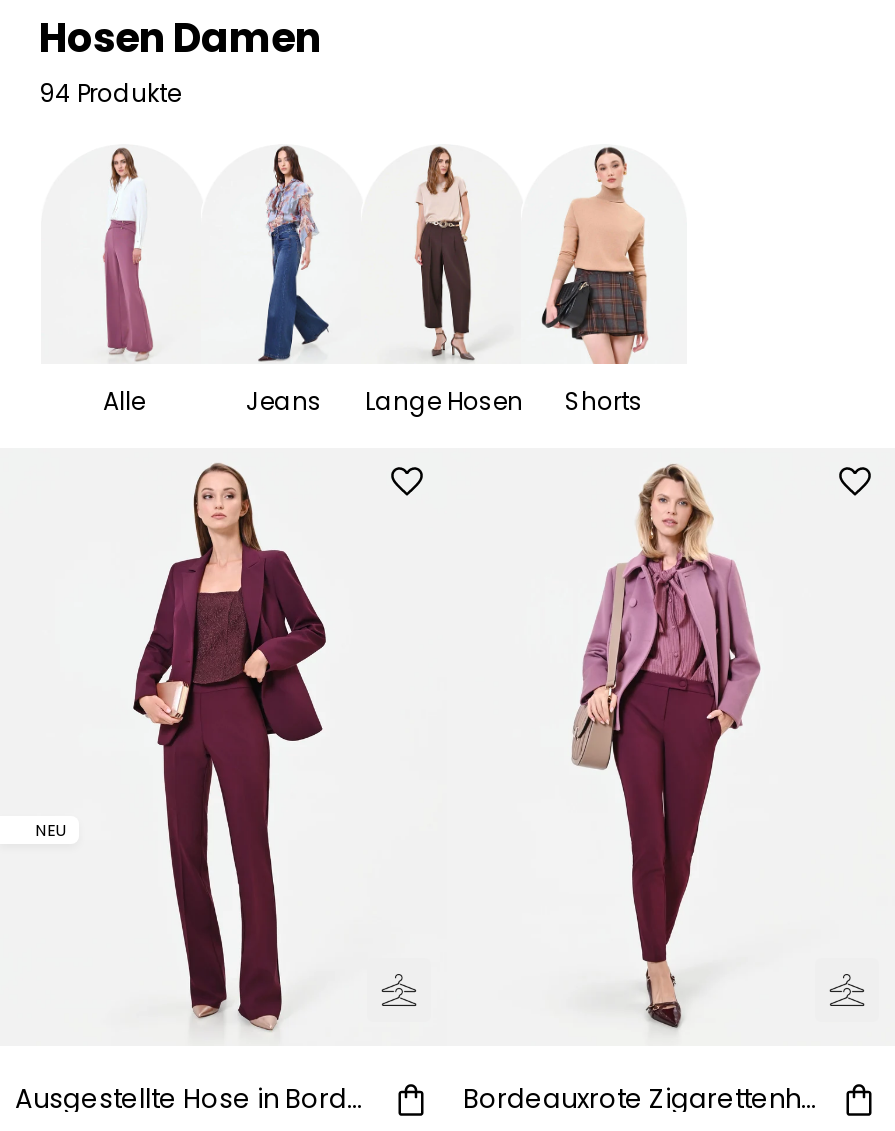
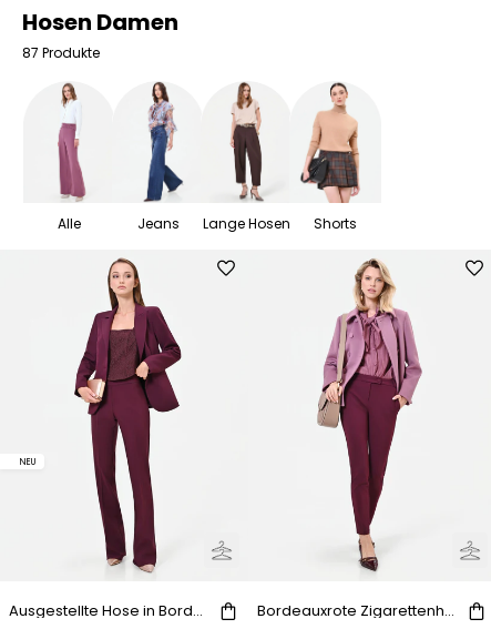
- 94 Produkte
+ 87 Produkte
